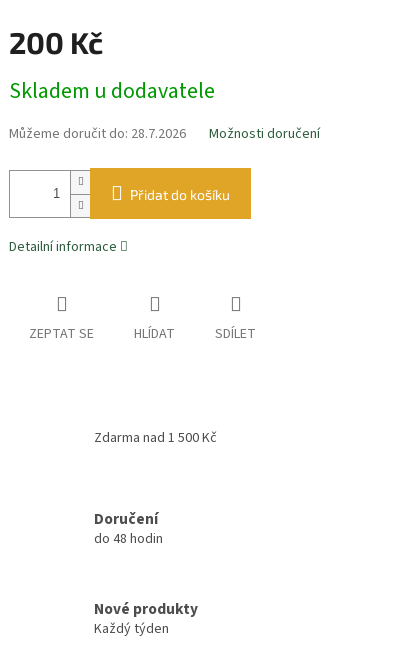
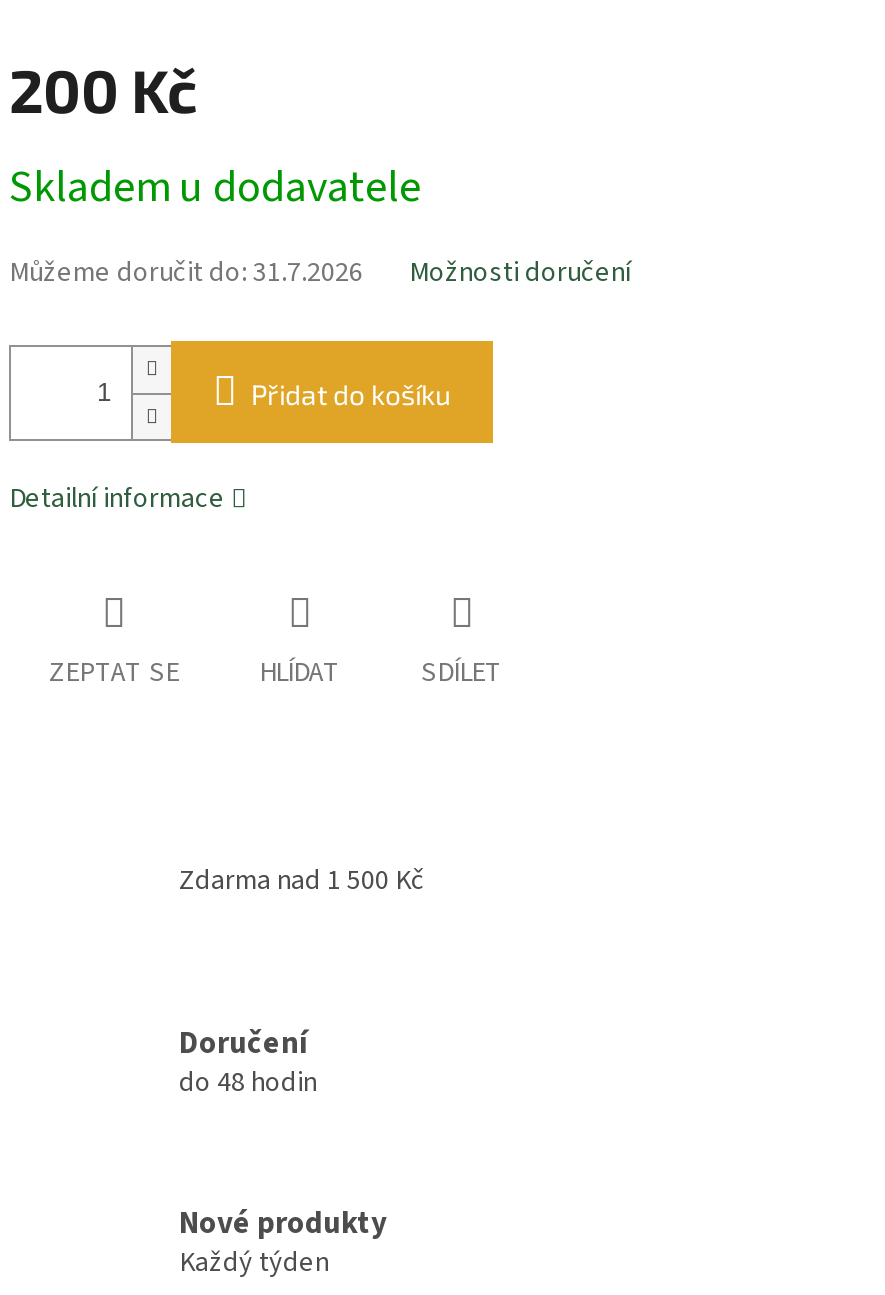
- Můžeme doručit do: 28.7.2026
+ Můžeme doručit do: 31.7.2026
